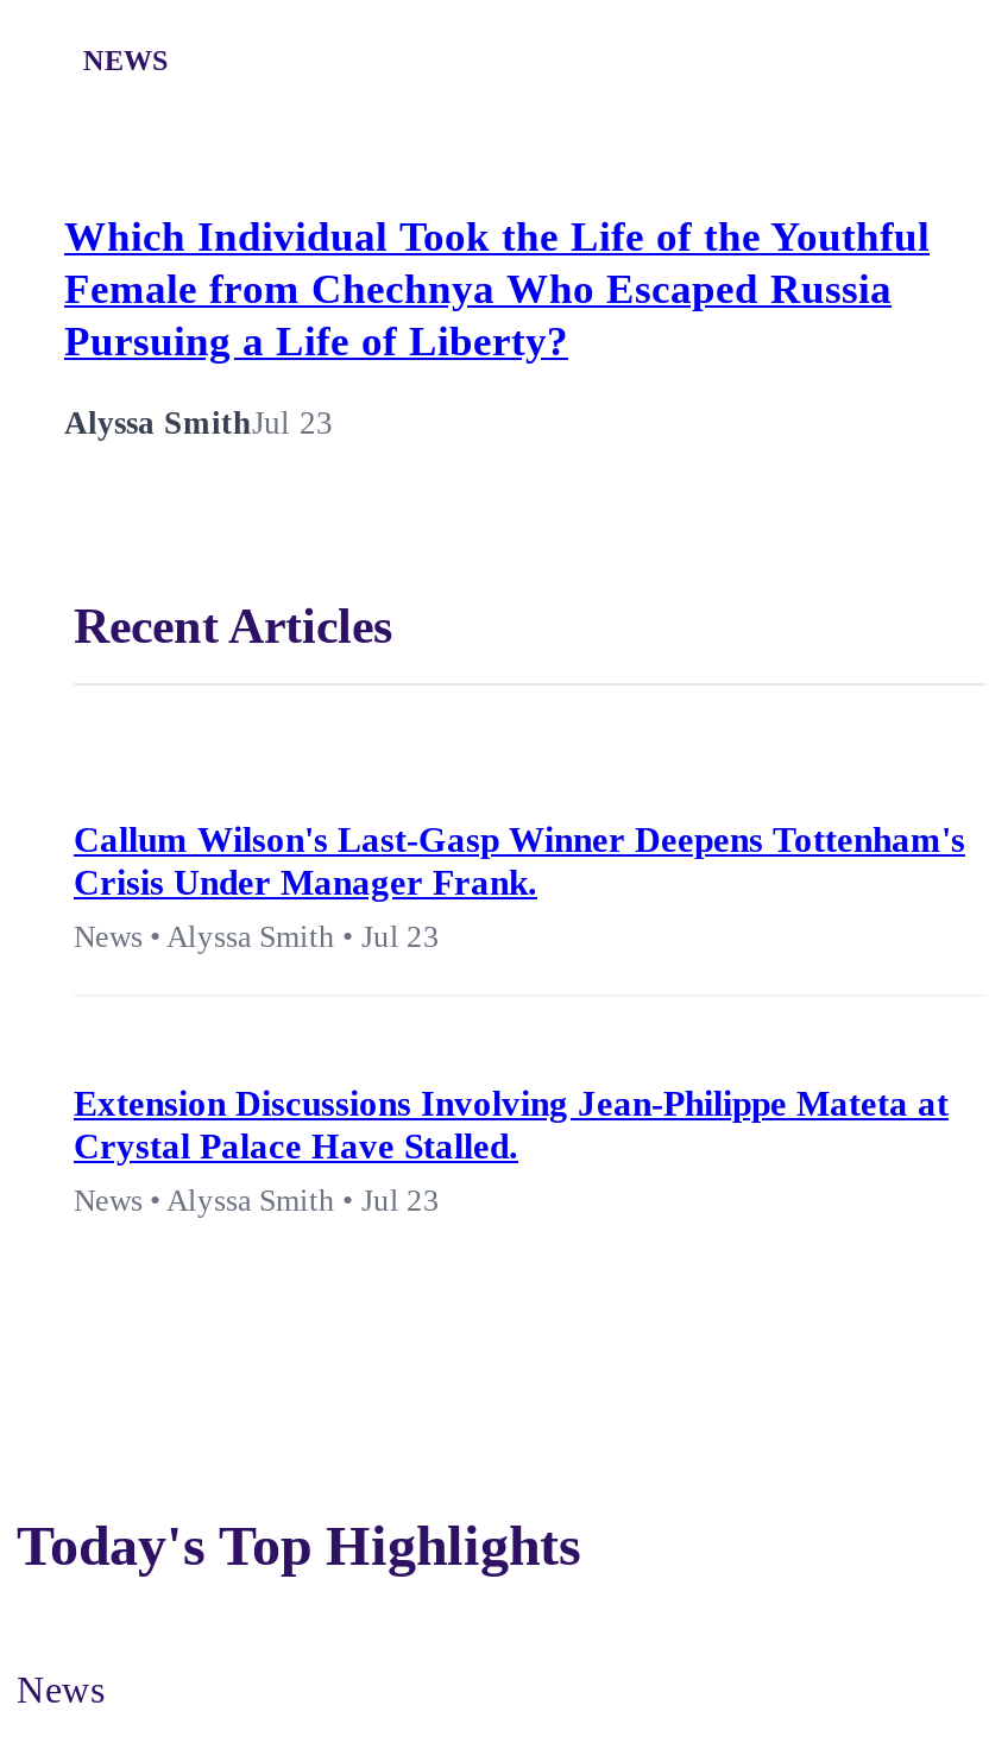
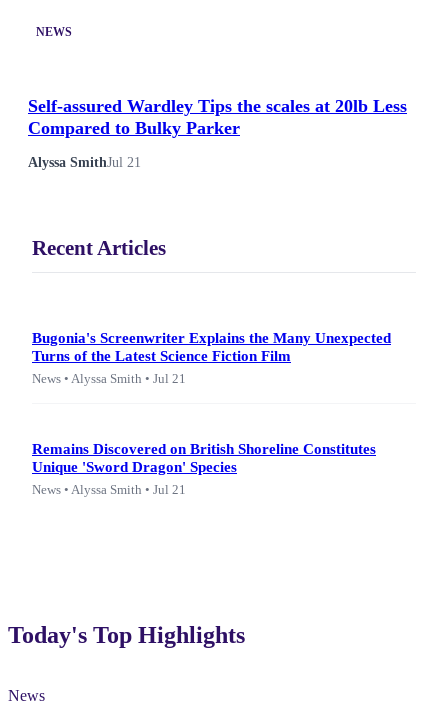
- Which Individual Took the Life of the Youthful
- Female from Chechnya Who Escaped Russia
- Pursuing a Life of Liberty?
+ Self-assured Wardley Tips the scales at 20lb Less
+ Compared to Bulky Parker

- Alyssa SmithJul 23
+ Alyssa SmithJul 21

- Callum Wilson's Last-Gasp Winner Deepens Tottenham's
- Crisis Under Manager Frank.
+ Bugonia's Screenwriter Explains the Many Unexpected
+ Turns of the Latest Science Fiction Film

- News • Alyssa Smith • Jul 23
+ News • Alyssa Smith • Jul 21

- Extension Discussions Involving Jean-Philippe Mateta at
- Crystal Palace Have Stalled.
+ Remains Discovered on British Shoreline Constitutes
+ Unique 'Sword Dragon' Species

- News • Alyssa Smith • Jul 23
+ News • Alyssa Smith • Jul 21
